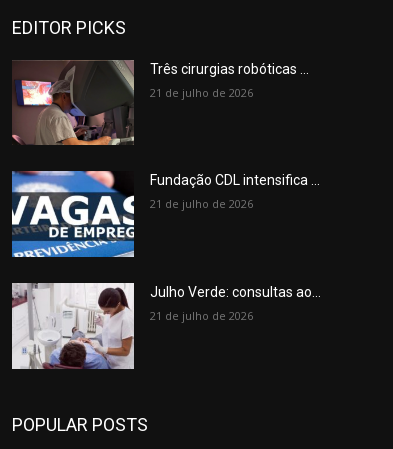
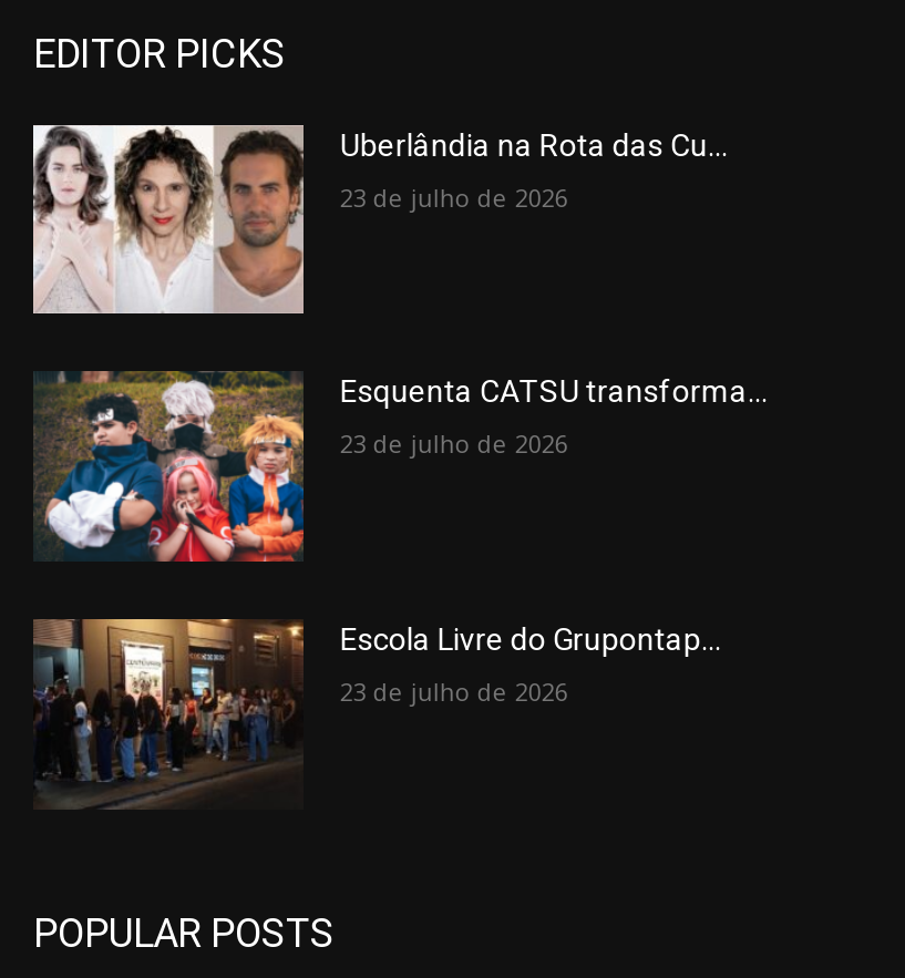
- [image]
- Três cirurgias robóticas ...
+ [image]
+ Uberlândia na Rota das Cu...

- 21 de julho de 2026
+ 23 de julho de 2026

- [image]
- Fundação CDL intensifica ...
+ [image]
+ Esquenta CATSU transforma...

- 21 de julho de 2026
+ 23 de julho de 2026

- [image]
- Julho Verde: consultas ao...
+ [image]
+ Escola Livre do Grupontap...

- 21 de julho de 2026
+ 23 de julho de 2026
